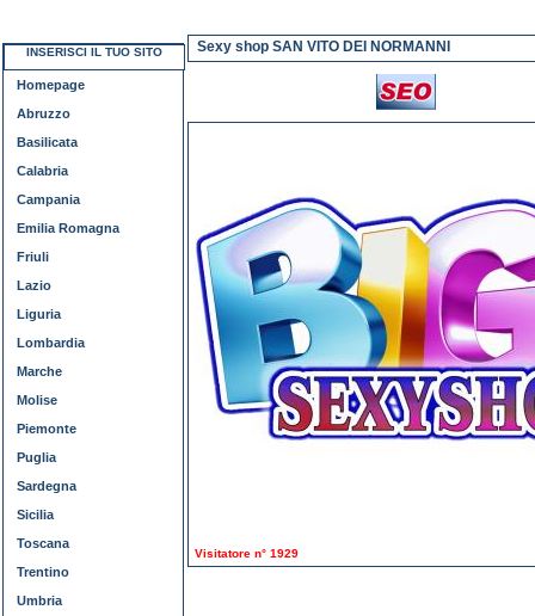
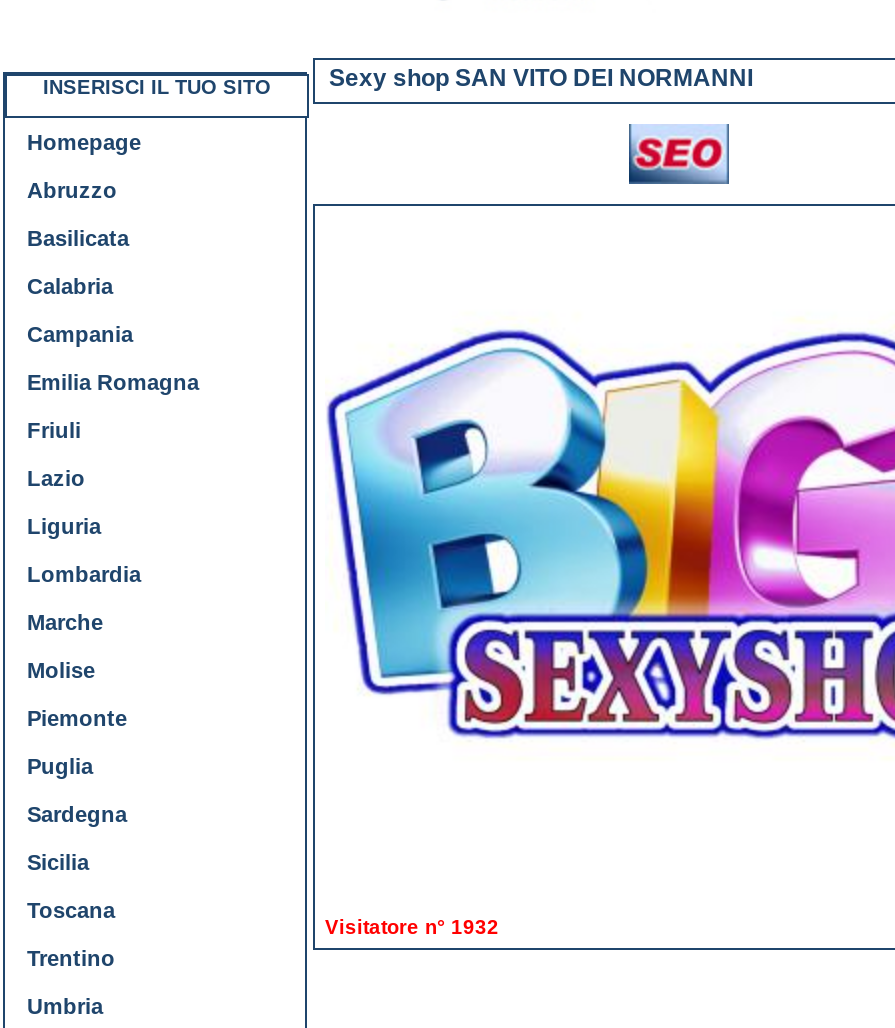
- Visitatore n° 1929
+ Visitatore n° 1932
